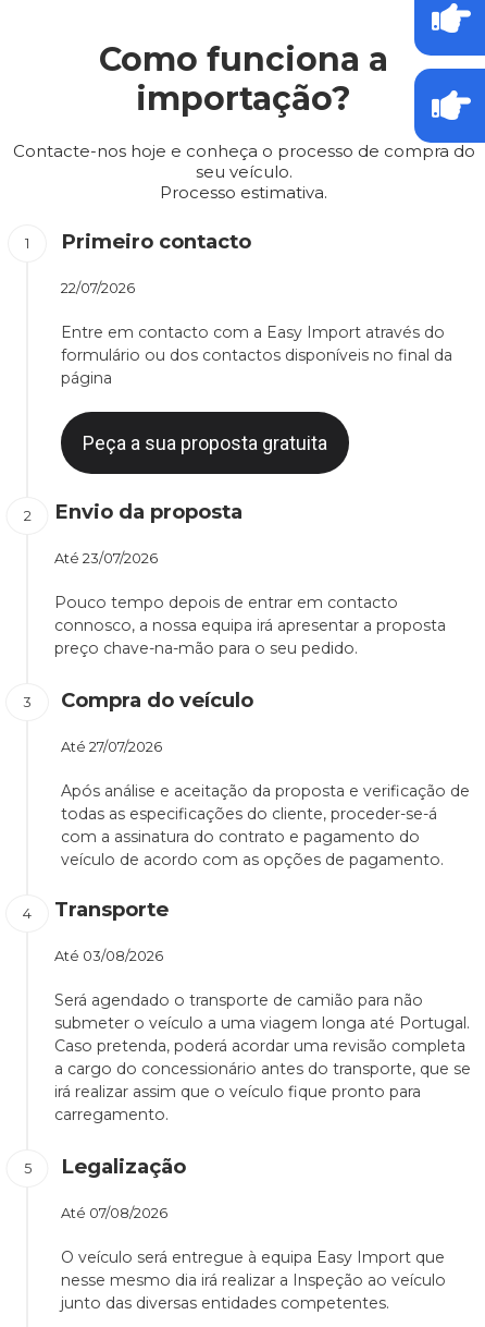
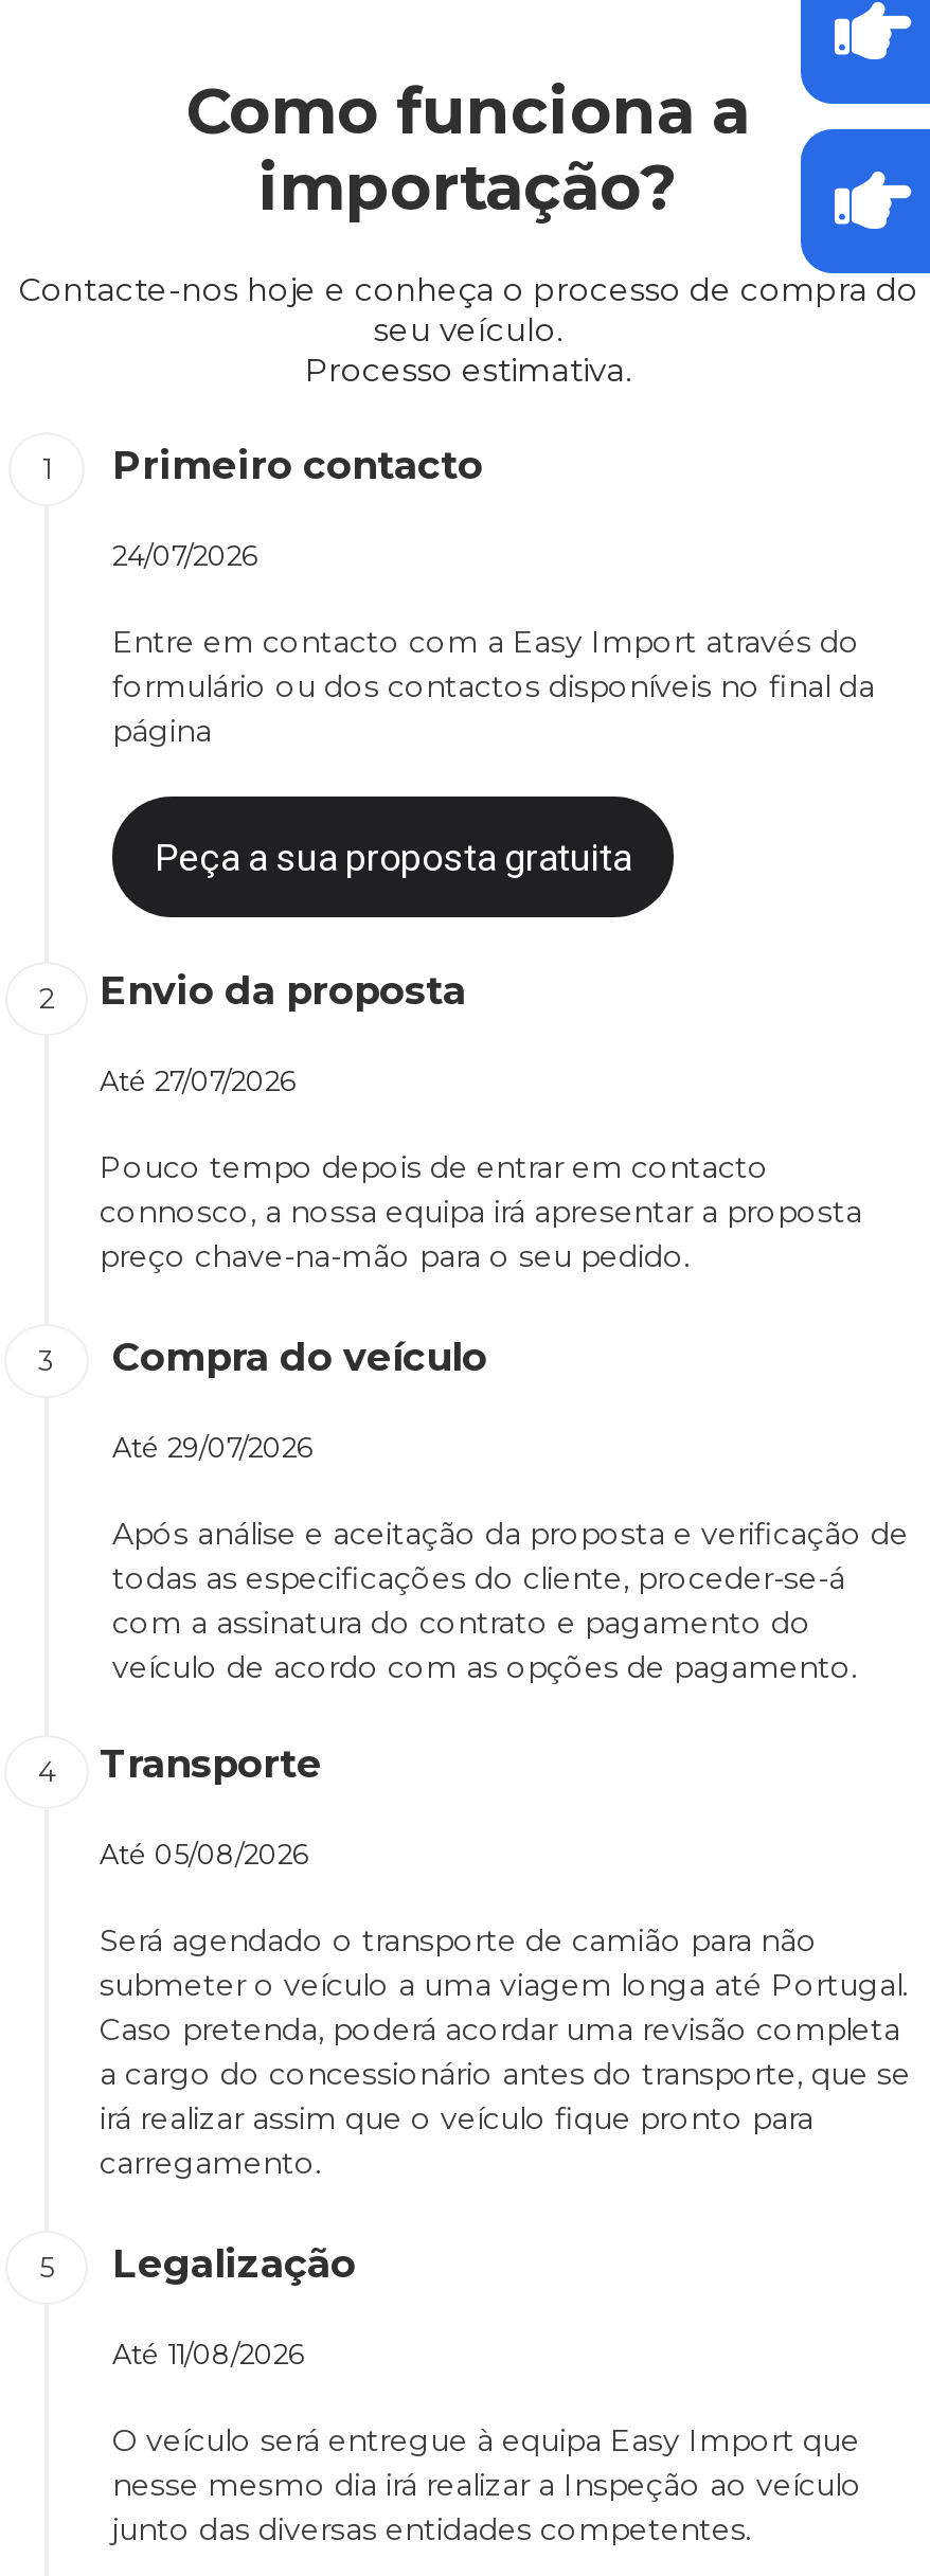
- 22/07/2026
+ 24/07/2026

- Até 23/07/2026
+ Até 27/07/2026

- Até 27/07/2026
+ Até 29/07/2026

- Até 03/08/2026
+ Até 05/08/2026

- Até 07/08/2026
+ Até 11/08/2026
